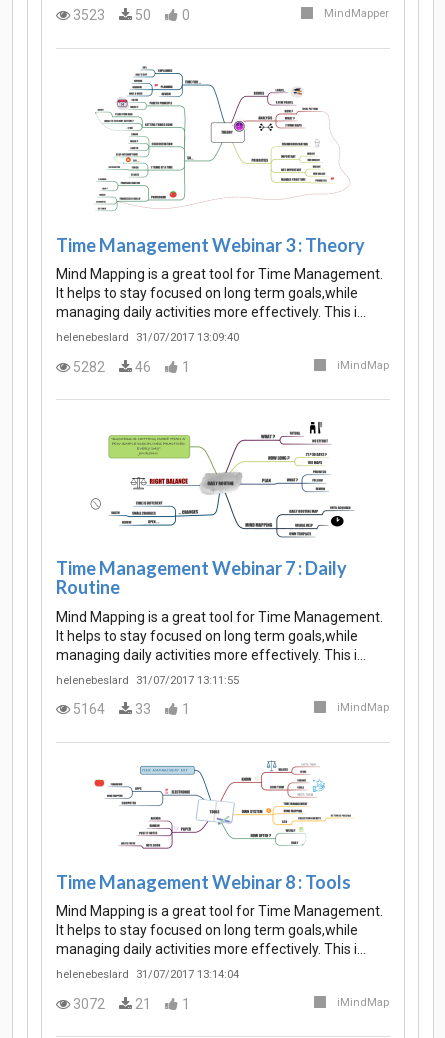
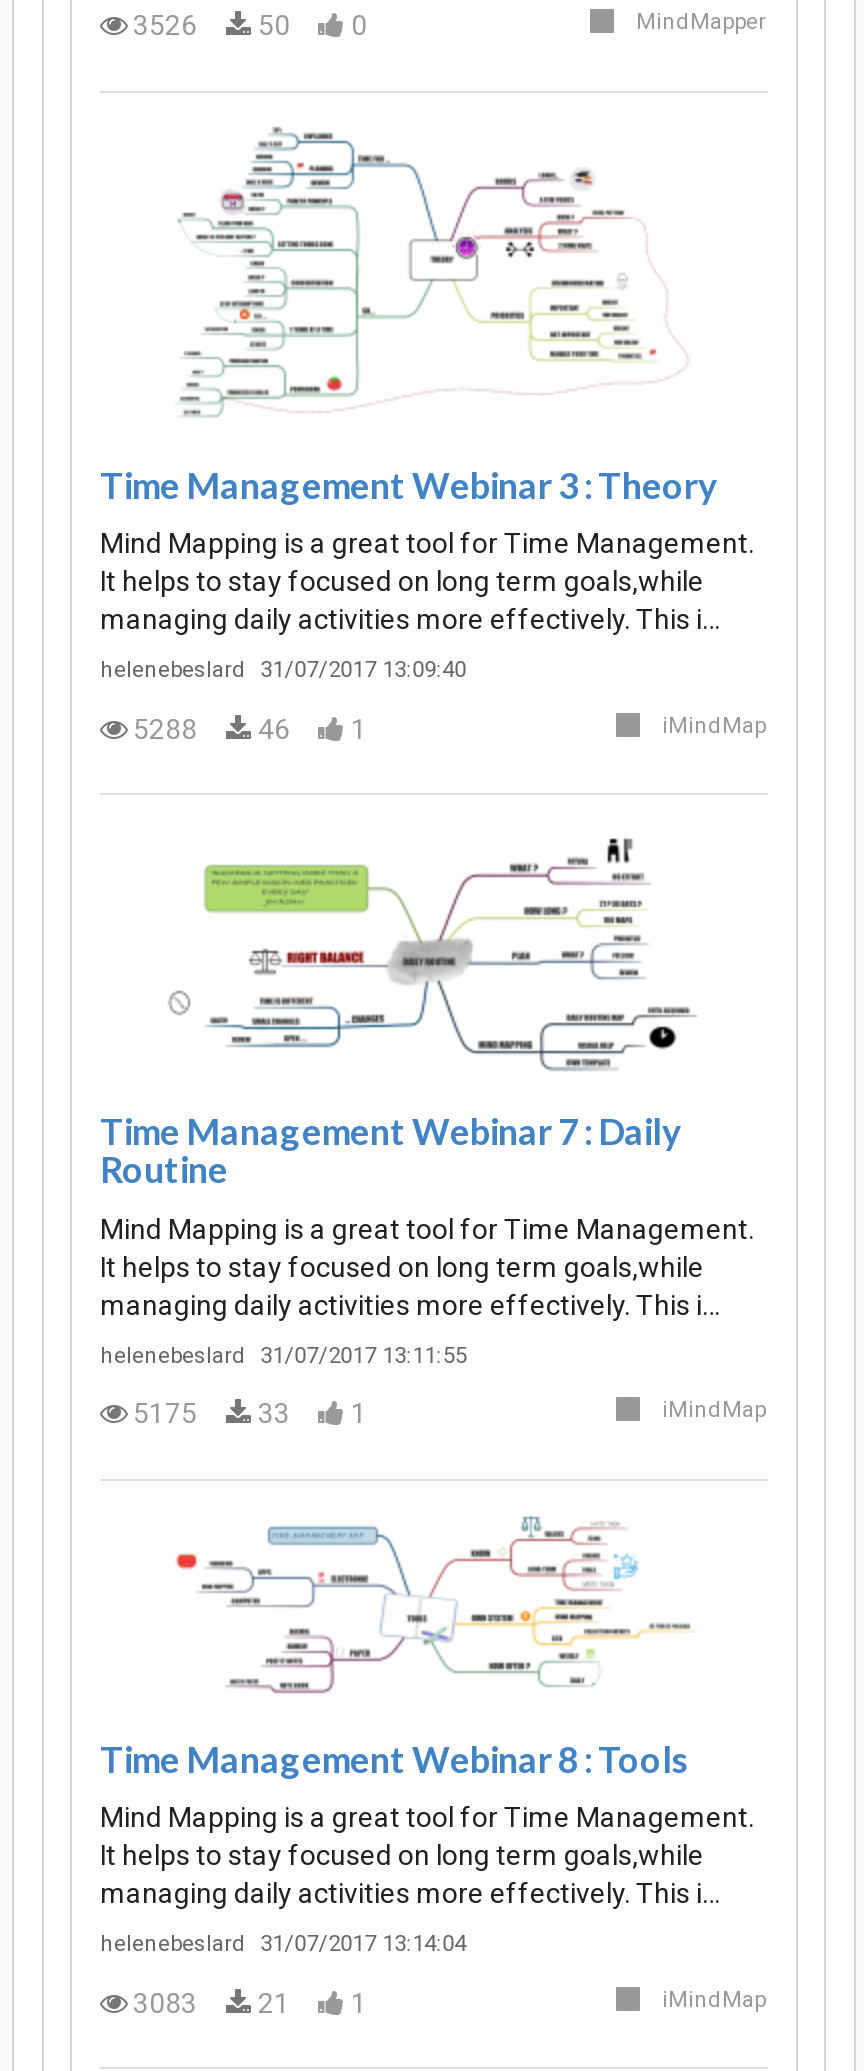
- 3523 50 0
+ 3526 50 0

- 5282 46 1
+ 5288 46 1

- 5164 33 1
+ 5175 33 1

- 3072 21 1
+ 3083 21 1
